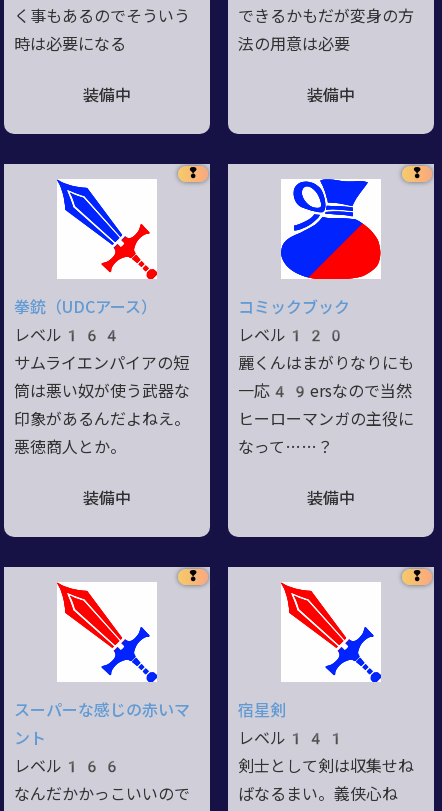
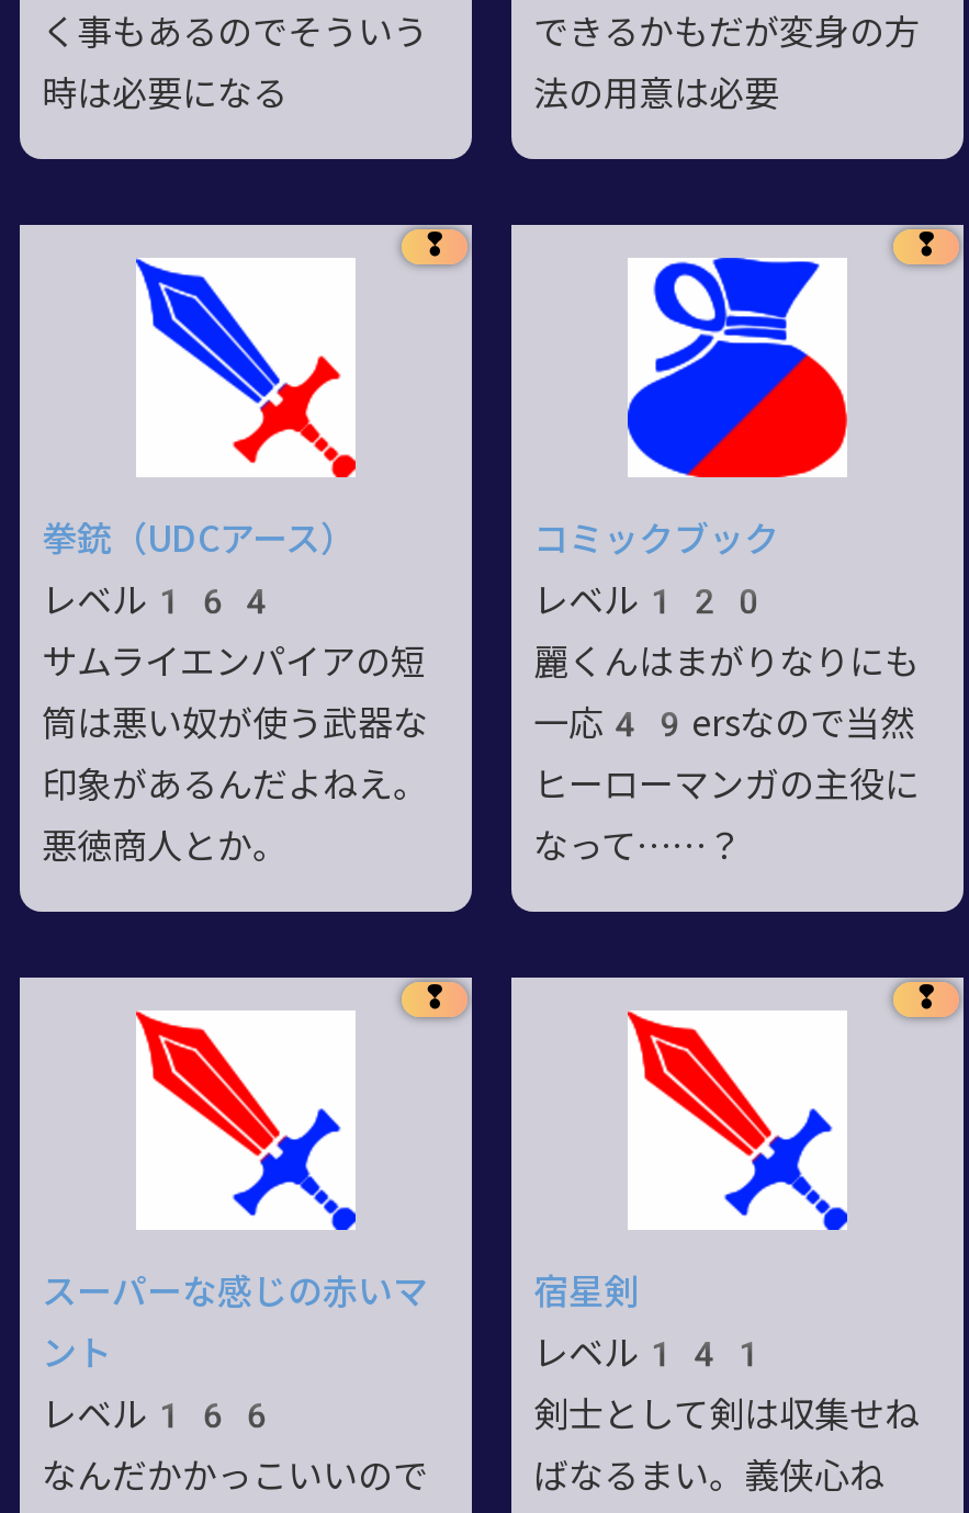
- 装備中

- 装備中

- 装備中

- 装備中
